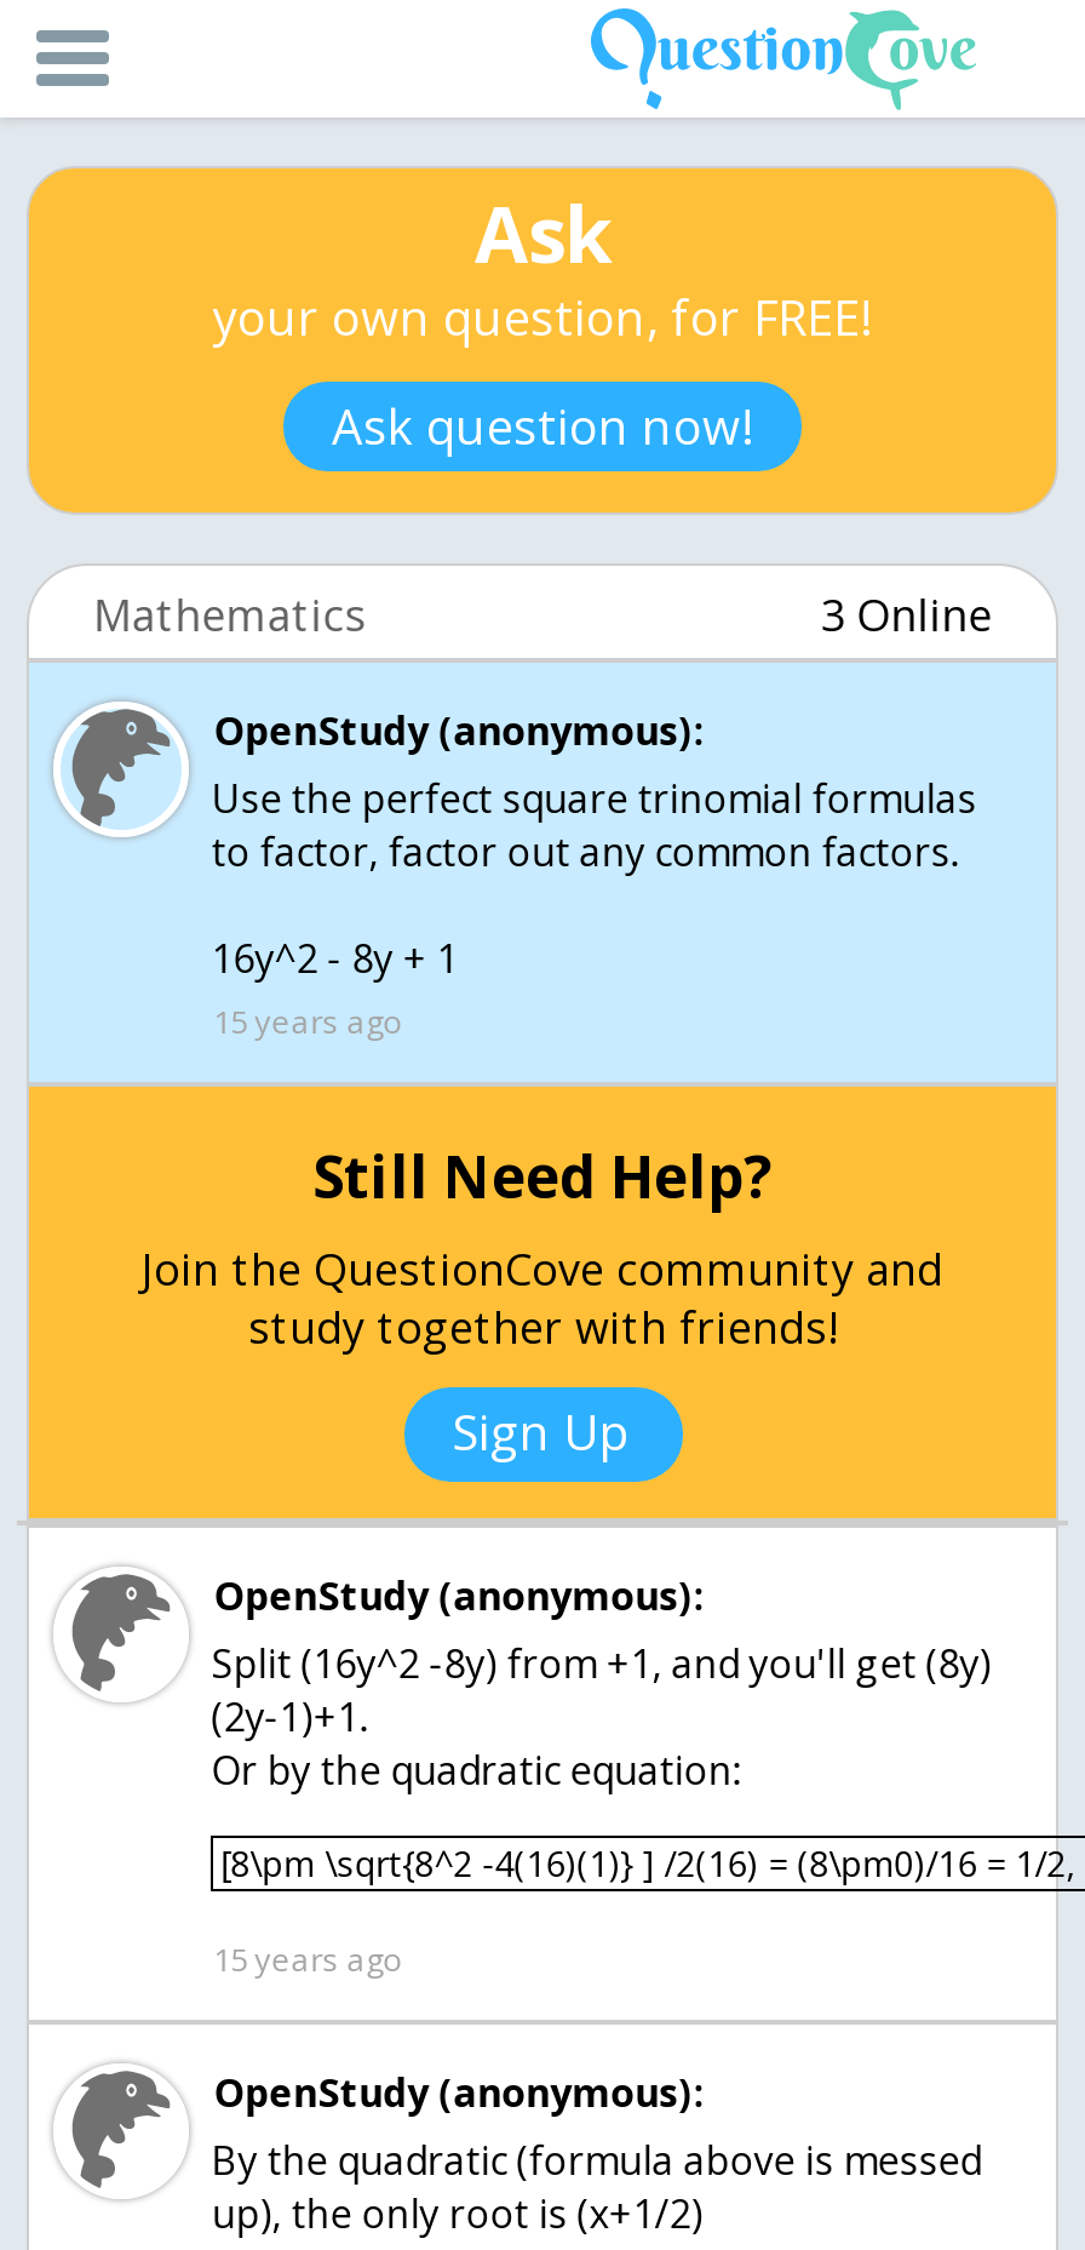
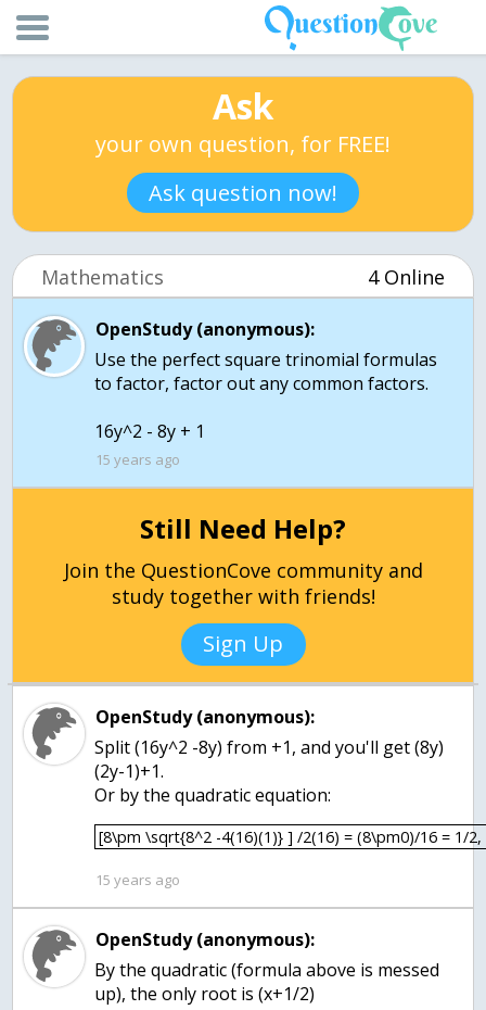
- 3 Online
+ 4 Online
